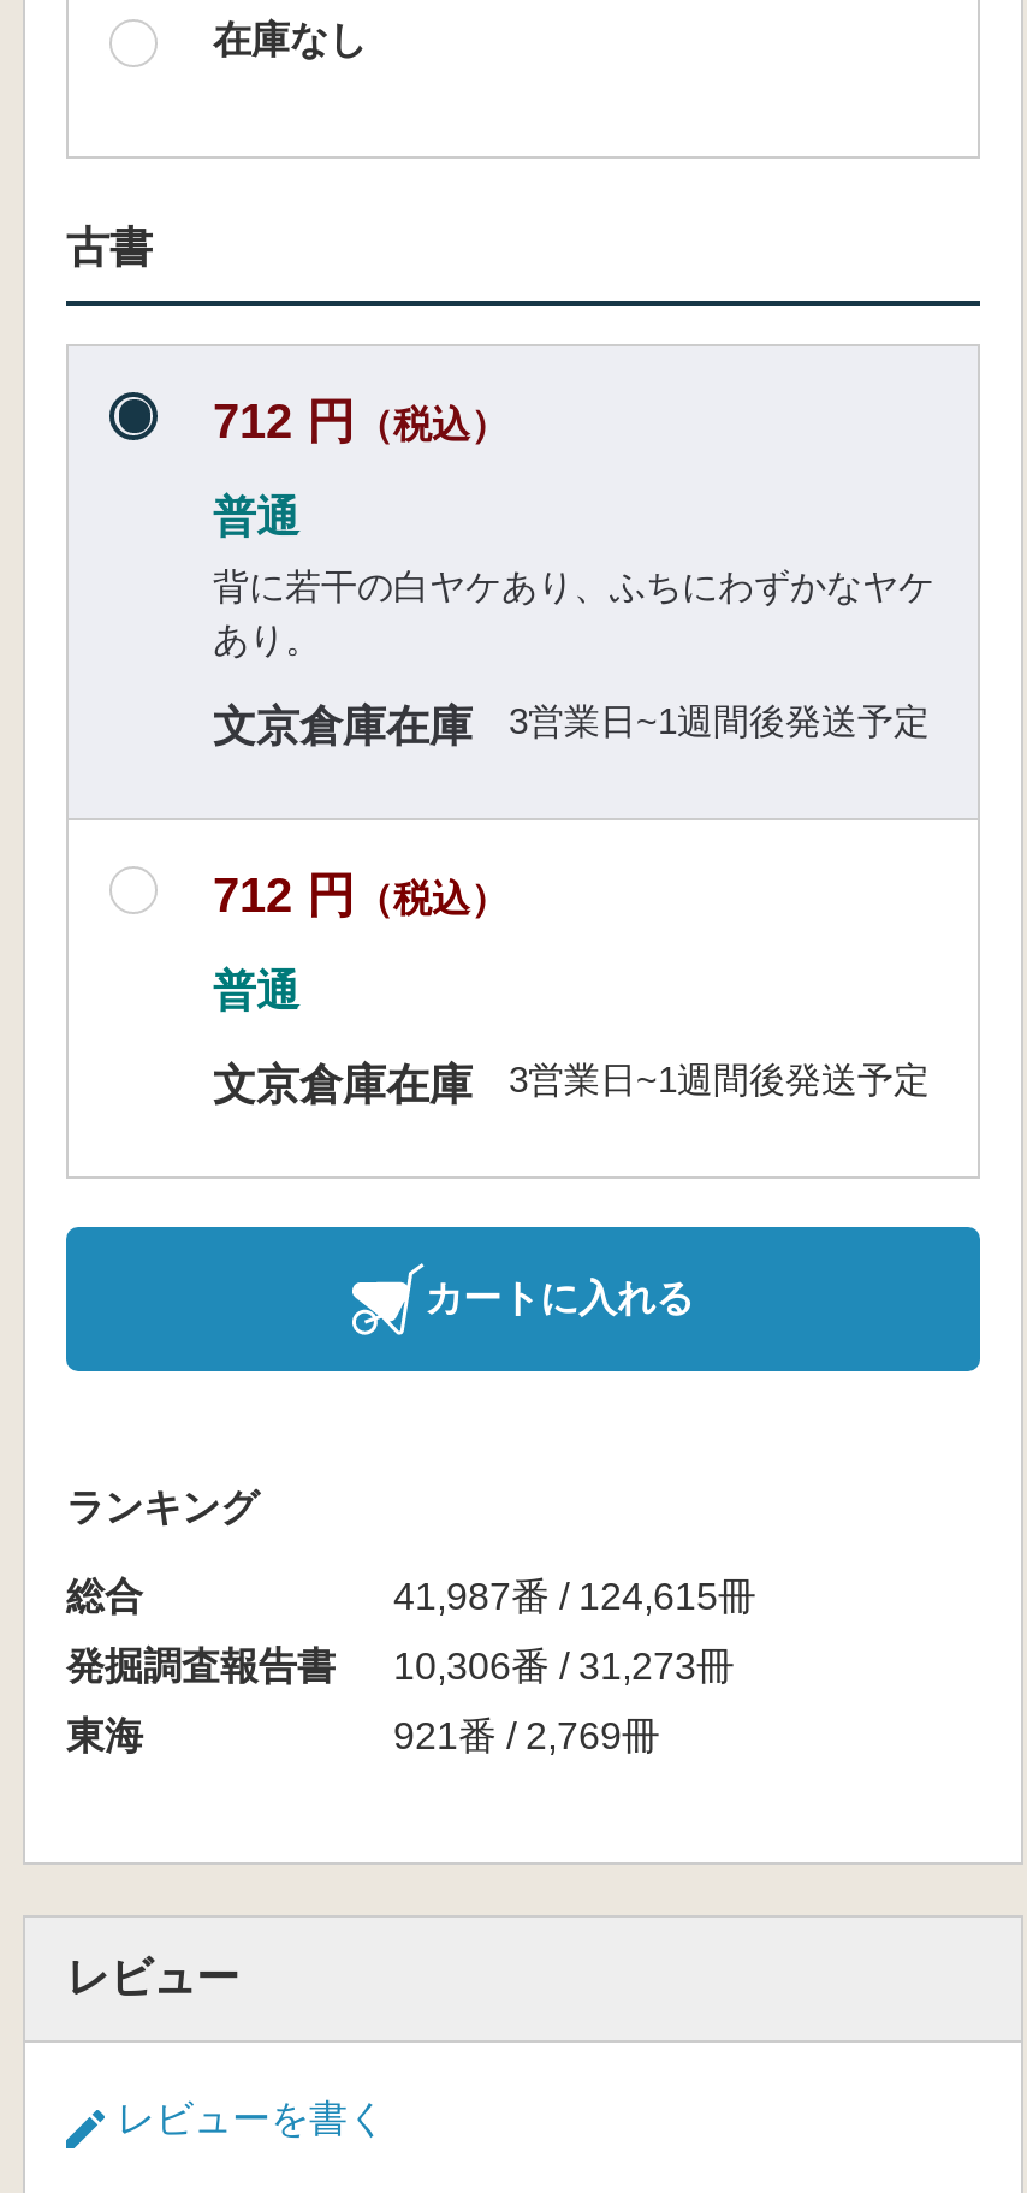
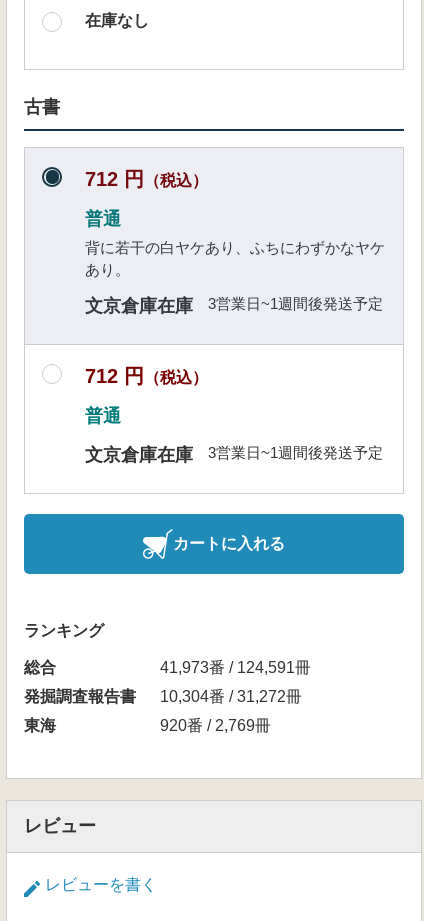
- 41,987番 / 124,615冊
+ 41,973番 / 124,591冊

- 発掘調査報告書 10,306番 / 31,273冊
+ 発掘調査報告書 10,304番 / 31,272冊

- 921番 / 2,769冊
+ 920番 / 2,769冊
